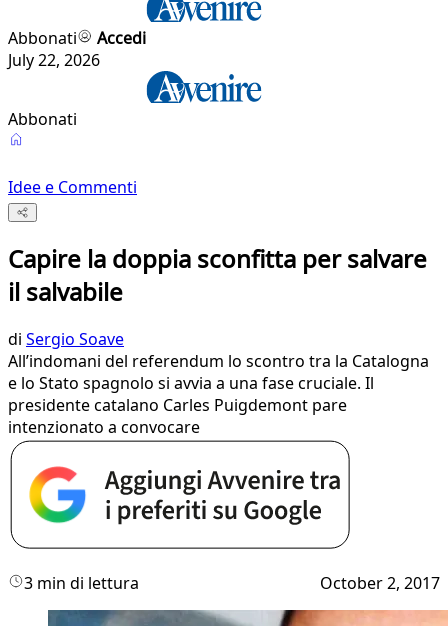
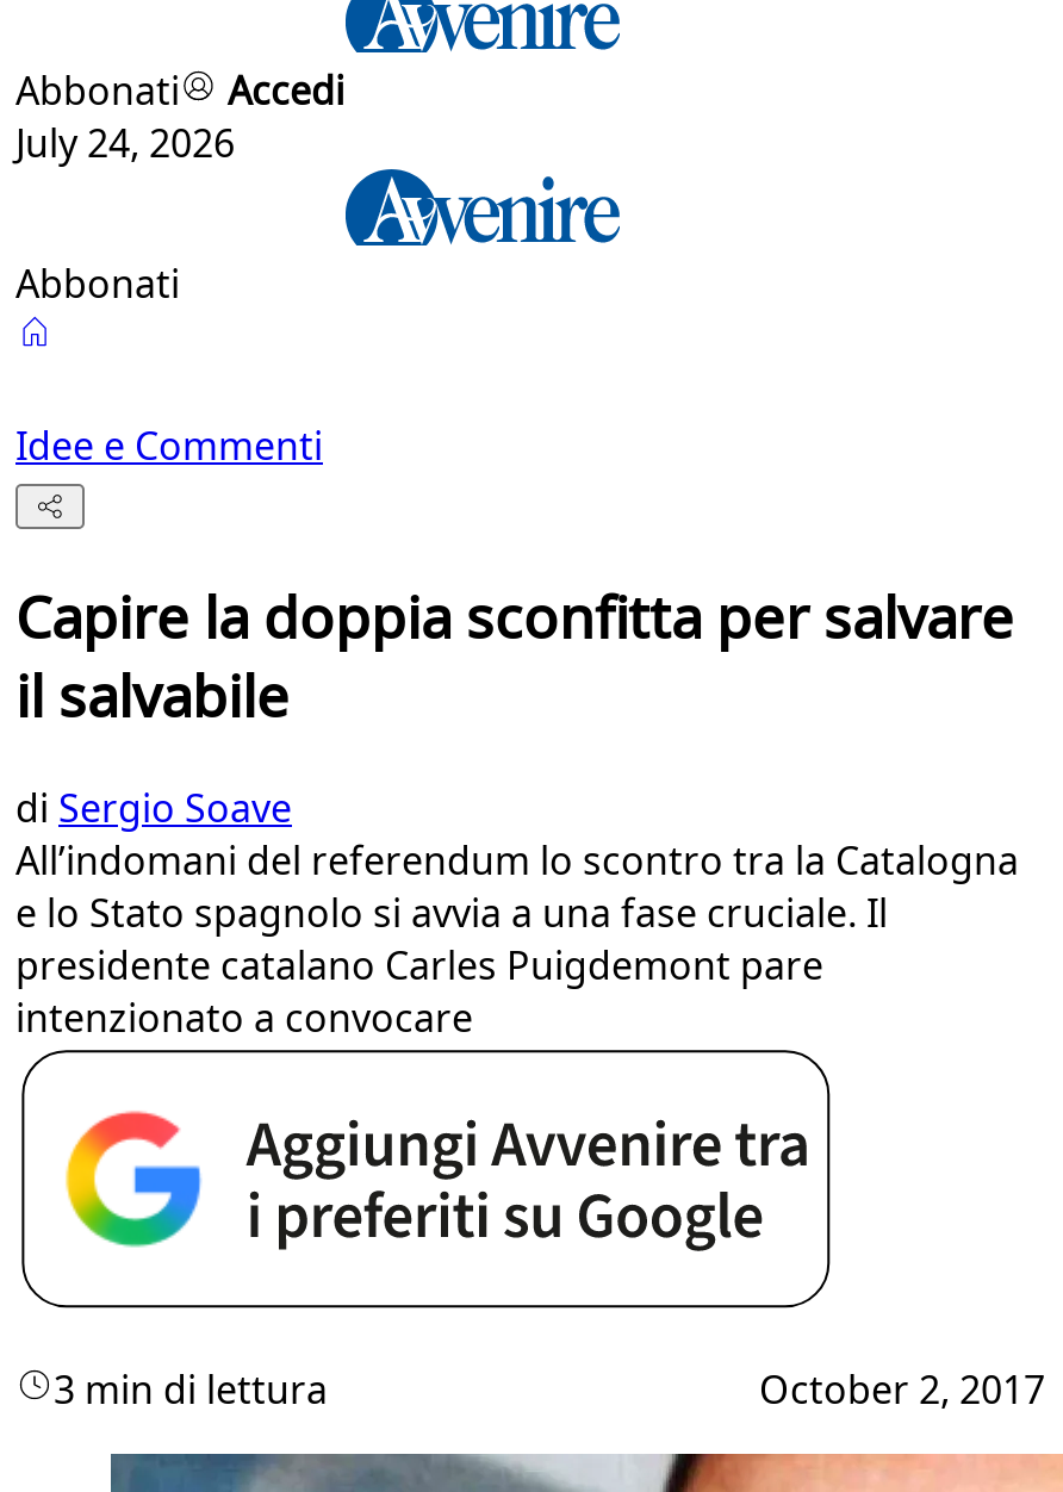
- July 22, 2026
+ July 24, 2026
